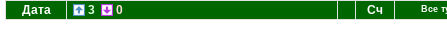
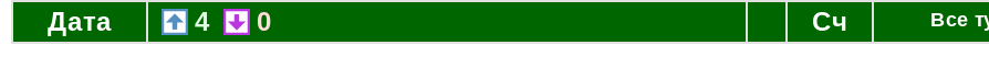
- 3 0
+ 4 0
